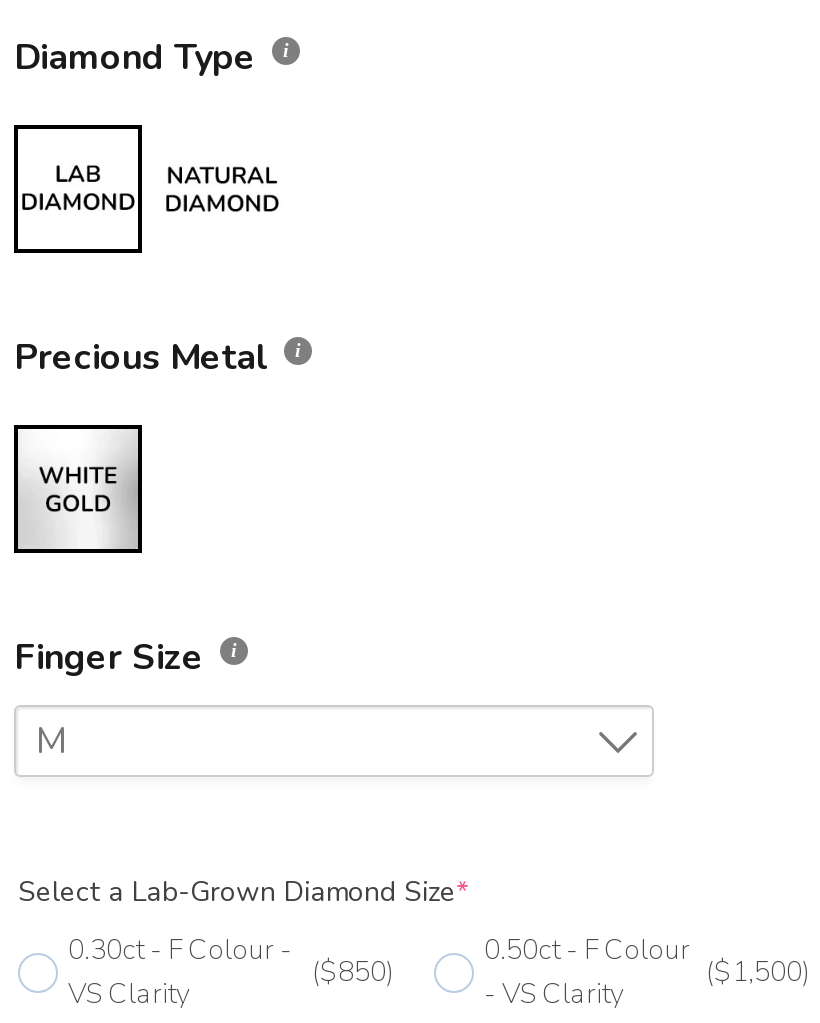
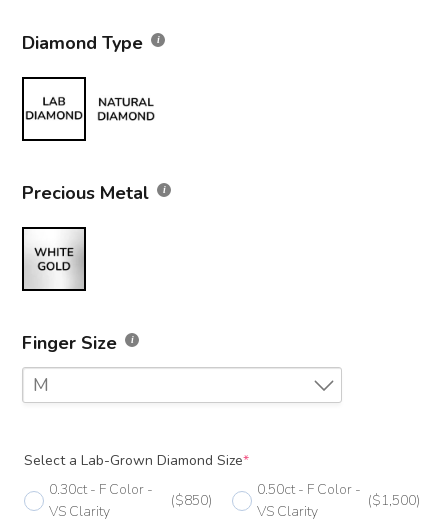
- 0.30ct - F Colour -
+ 0.30ct - F Color -

- 0.50ct - F Colour
- - VS Clarity
+ 0.50ct - F Color -
+ VS Clarity
